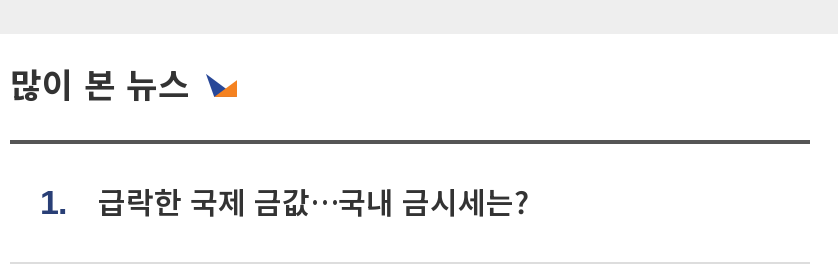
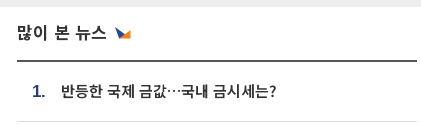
- 급락한 국제 금값…국내 금시세는?
+ 반등한 국제 금값…국내 금시세는?
